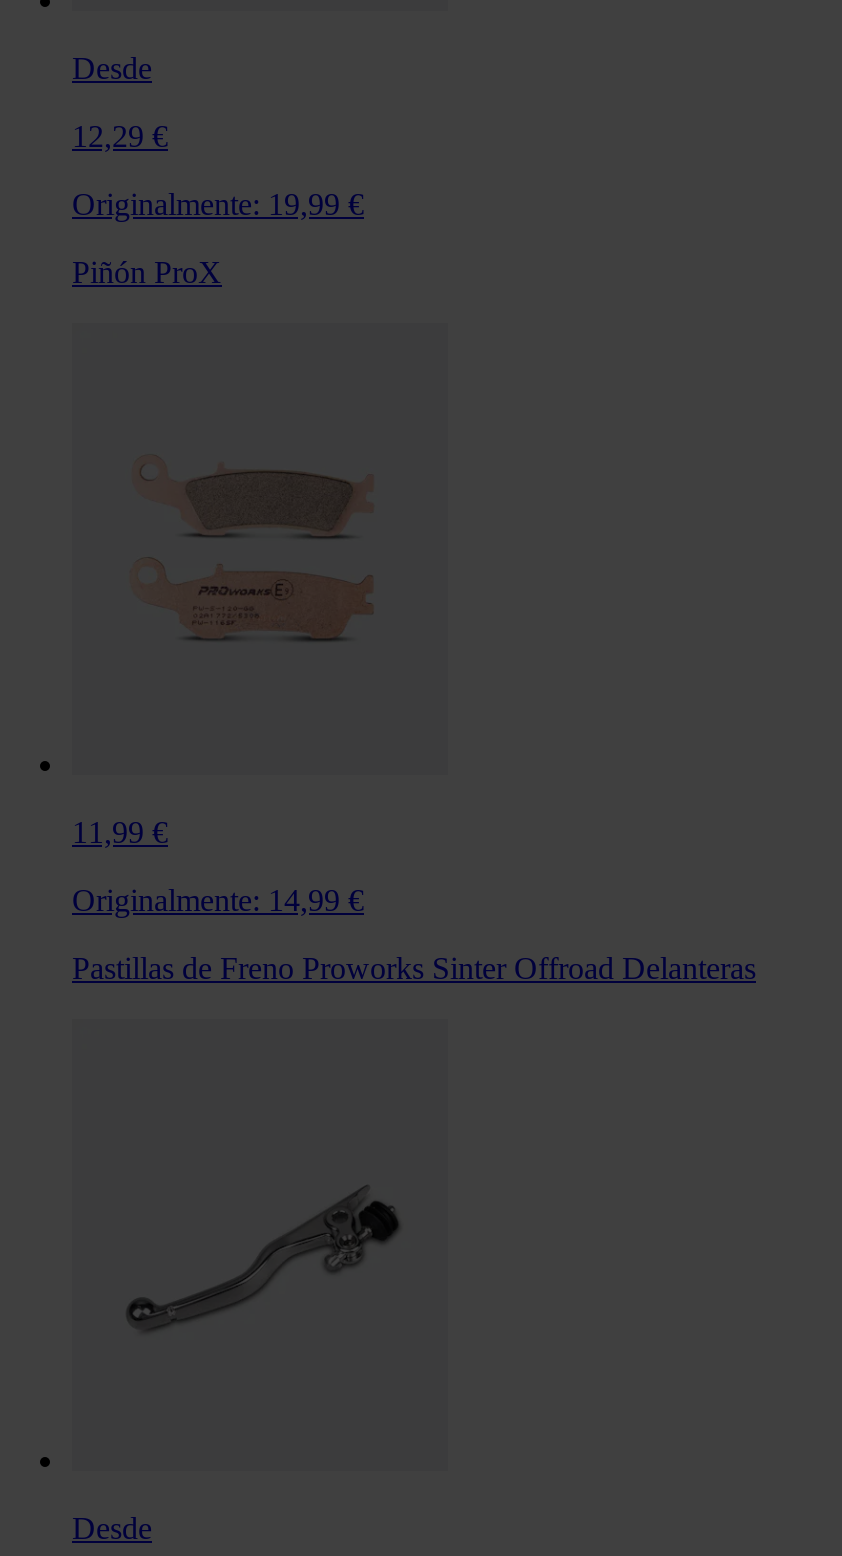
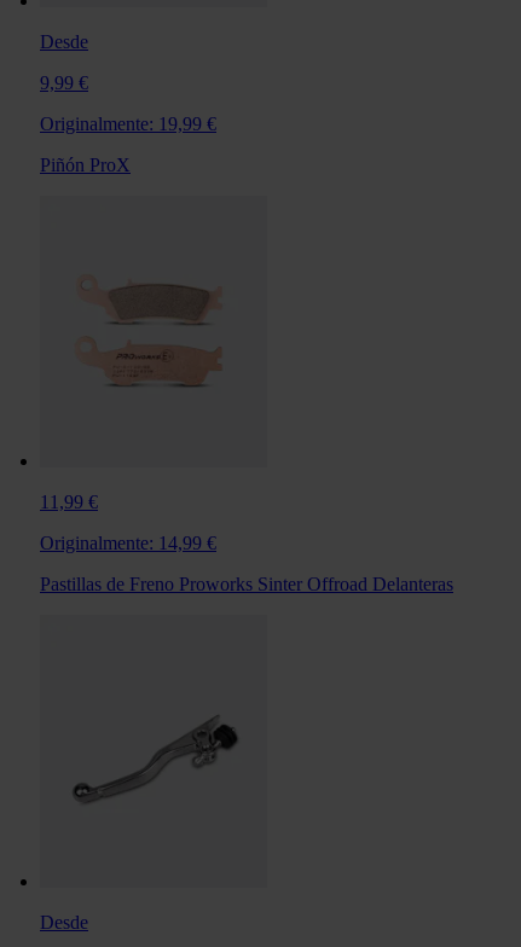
- 12,29 €
+ 9,99 €
